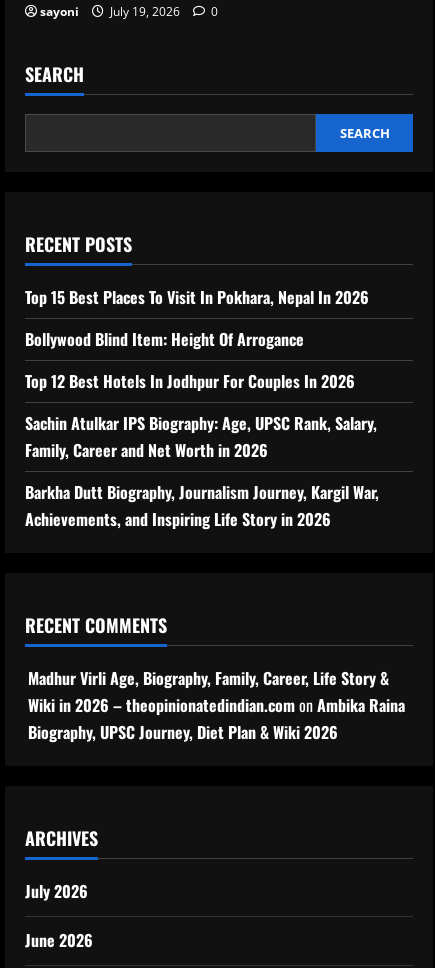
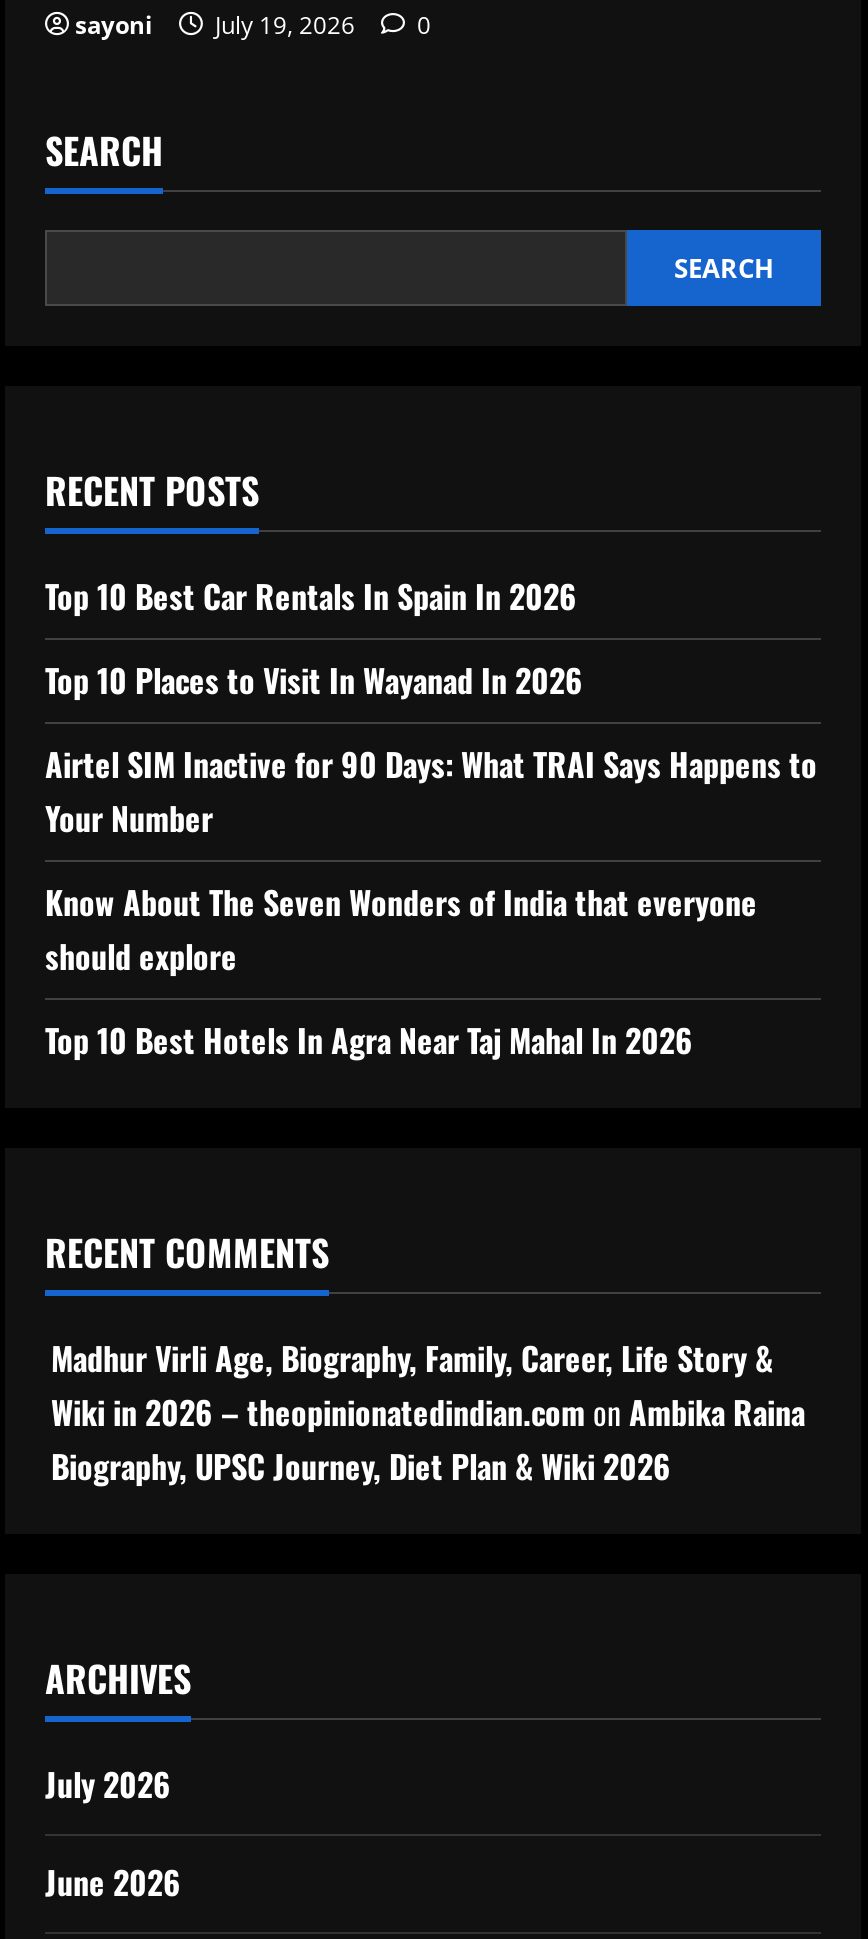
- Top 15 Best Places To Visit In Pokhara, Nepal In 2026
+ Top 10 Best Car Rentals In Spain In 2026

- Bollywood Blind Item: Height Of Arrogance
+ Top 10 Places to Visit In Wayanad In 2026

- Top 12 Best Hotels In Jodhpur For Couples In 2026
+ Airtel SIM Inactive for 90 Days: What TRAI Says Happens to
+ Your Number

- Sachin Atulkar IPS Biography: Age, UPSC Rank, Salary,
- Family, Career and Net Worth in 2026
+ Know About The Seven Wonders of India that everyone
+ should explore

- Barkha Dutt Biography, Journalism Journey, Kargil War,
- Achievements, and Inspiring Life Story in 2026
+ Top 10 Best Hotels In Agra Near Taj Mahal In 2026
